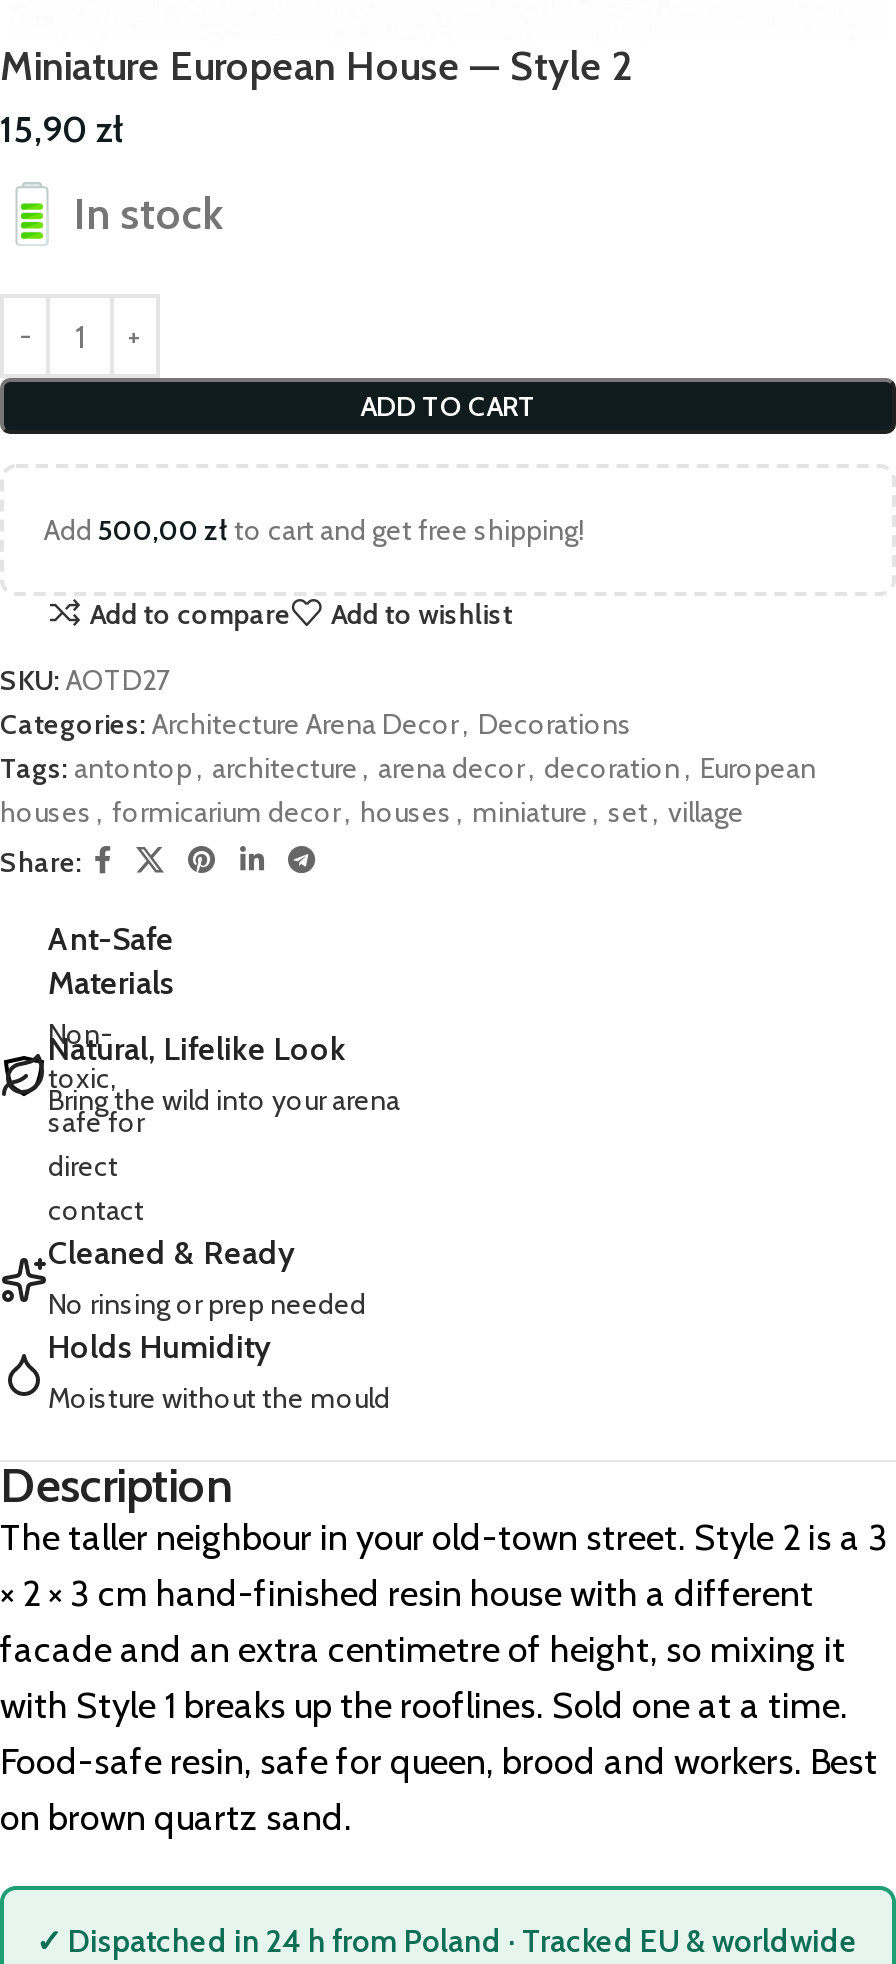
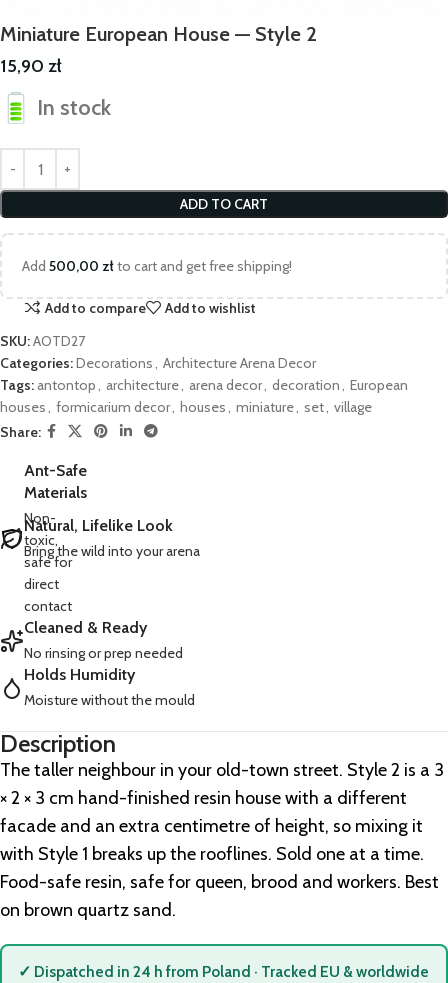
- Categories: Architecture Arena Decor , Decorations
+ Categories: Decorations , Architecture Arena Decor
